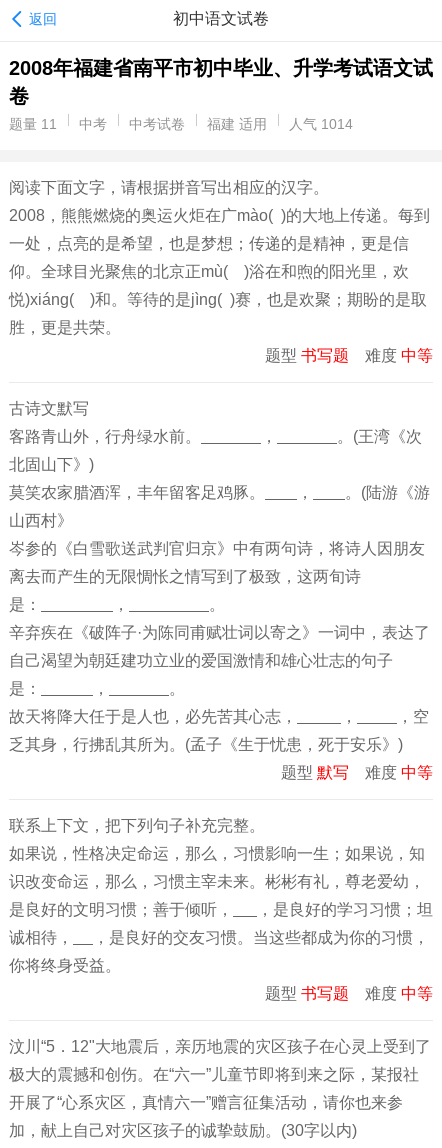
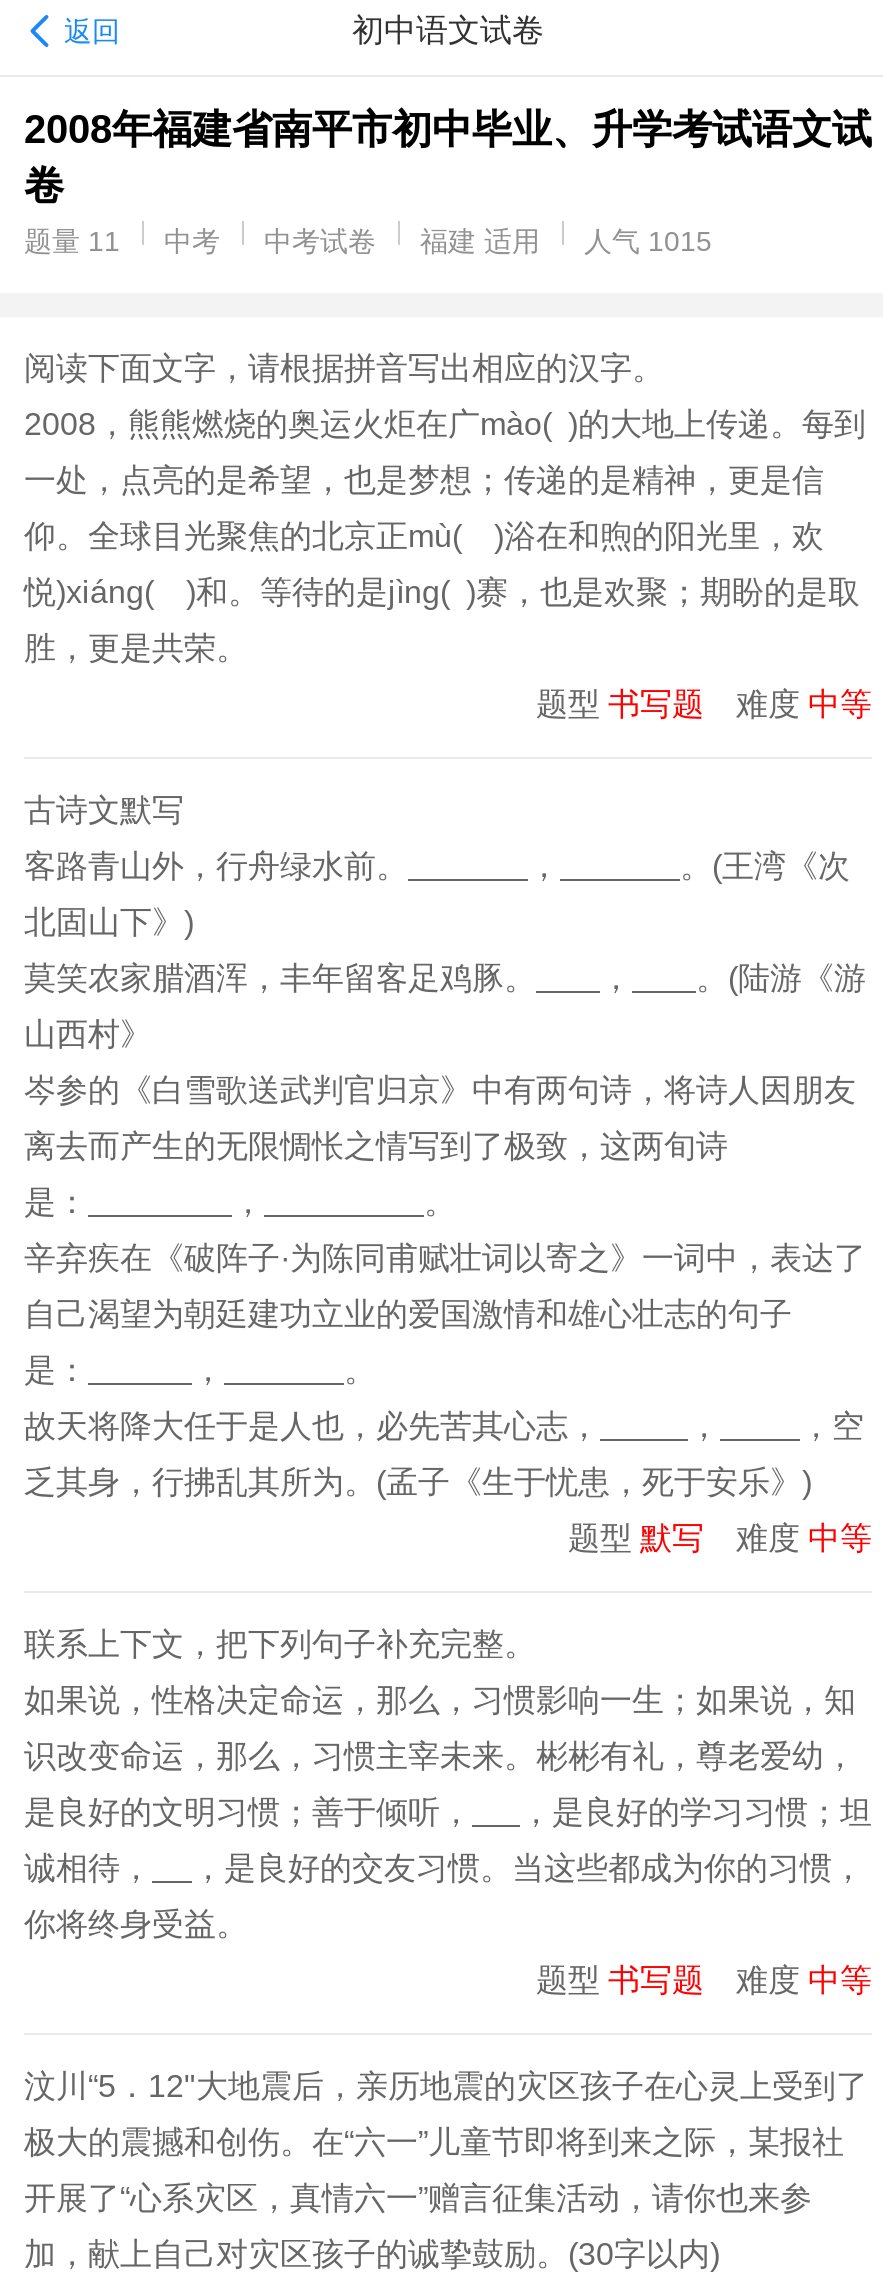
- 题量 11 中考 中考试卷 福建 适用 人气 1014
+ 题量 11 中考 中考试卷 福建 适用 人气 1015
